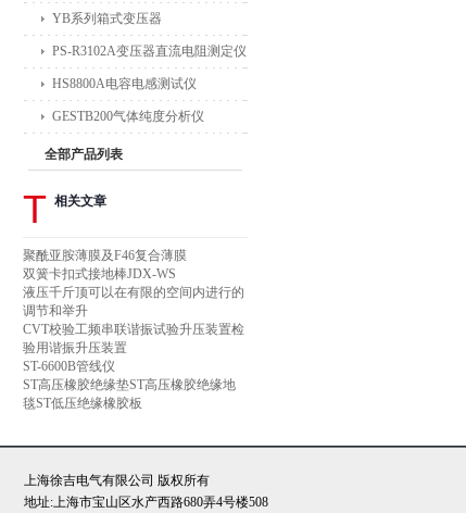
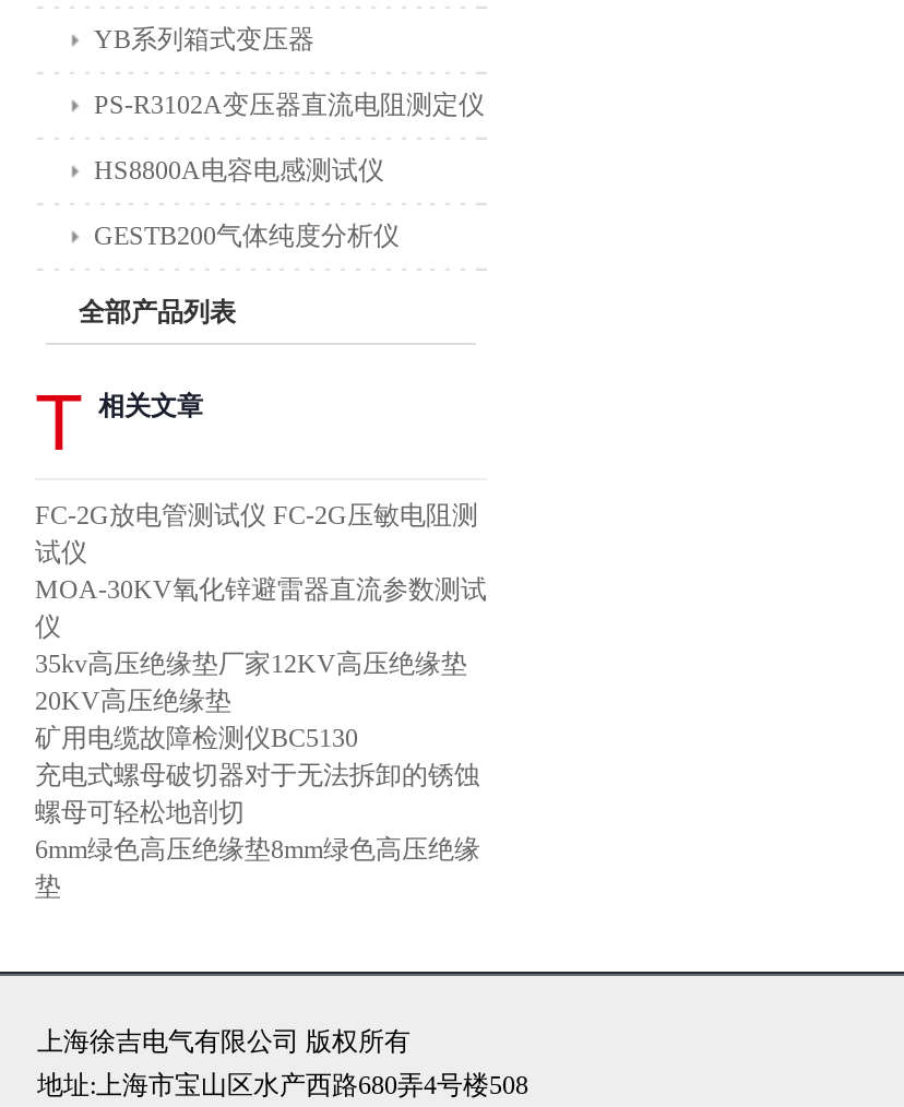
- 聚酰亚胺薄膜及F46复合薄膜
- 双簧卡扣式接地棒JDX-WS
- 液压千斤顶可以在有限的空间内进行的
- 调节和举升
- CVT校验工频串联谐振试验升压装置检
- 验用谐振升压装置
- ST-6600B管线仪
- ST高压橡胶绝缘垫ST高压橡胶绝缘地
- 毯ST低压绝缘橡胶板
+ FC-2G放电管测试仪 FC-2G压敏电阻测
+ 试仪
+ MOA-30KV氧化锌避雷器直流参数测试
+ 仪
+ 35kv高压绝缘垫厂家12KV高压绝缘垫
+ 20KV高压绝缘垫
+ 矿用电缆故障检测仪BC5130
+ 充电式螺母破切器对于无法拆卸的锈蚀
+ 螺母可轻松地剖切
+ 6mm绿色高压绝缘垫8mm绿色高压绝缘
+ 垫
